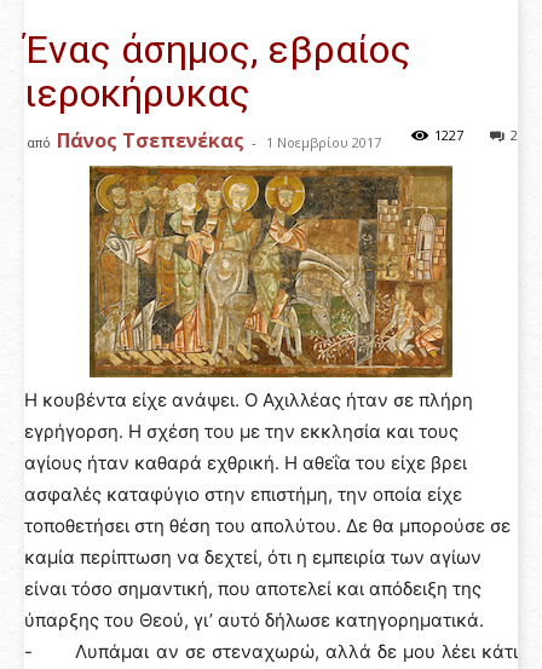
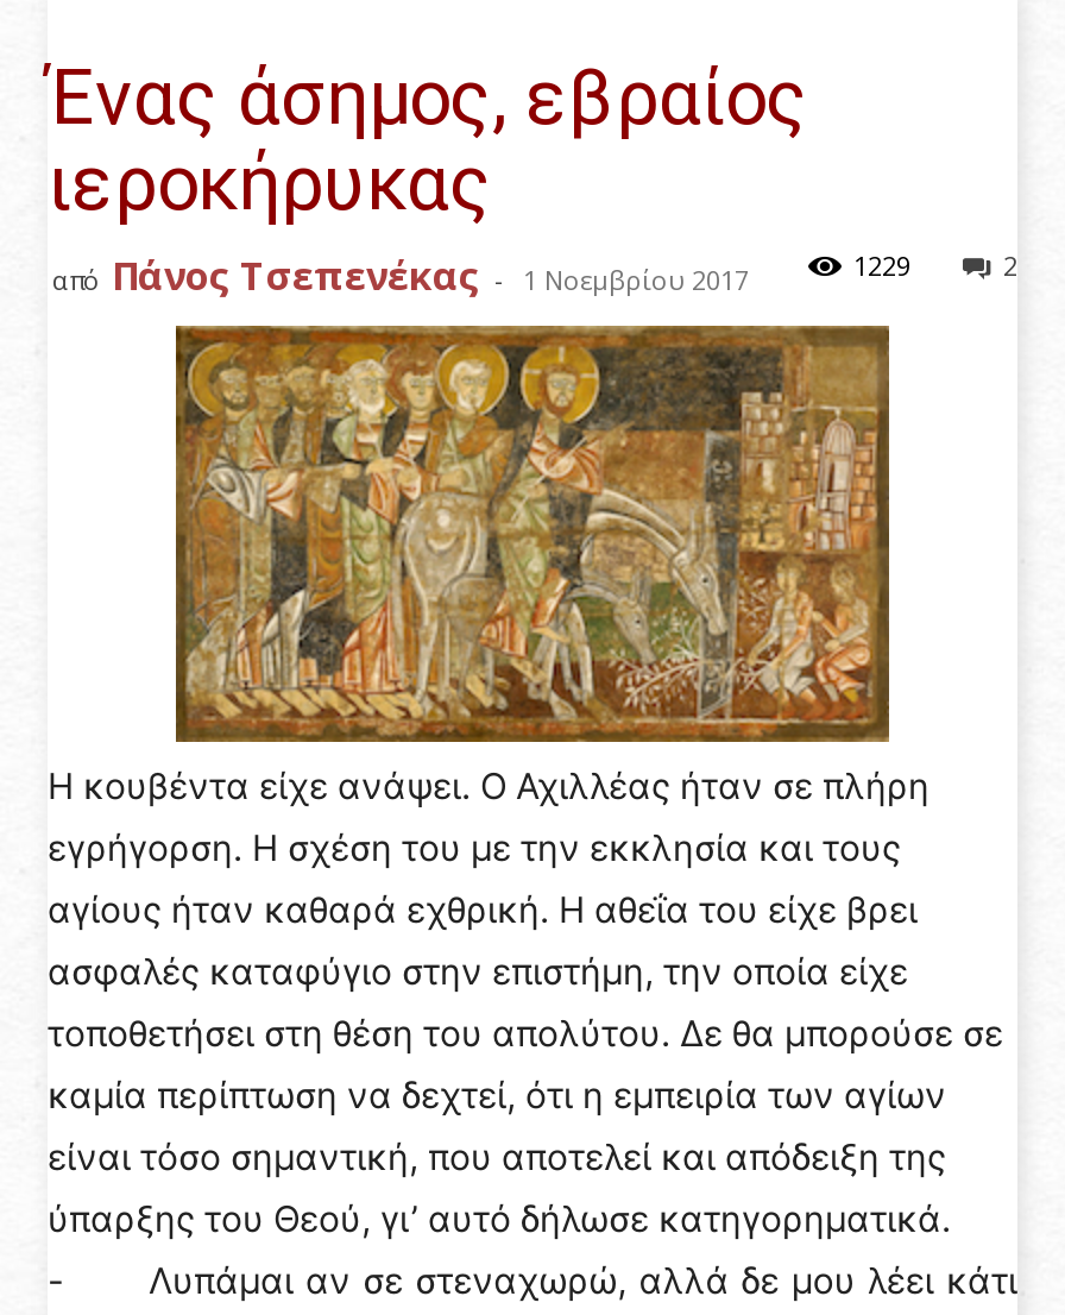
- 1227
+ 1229
